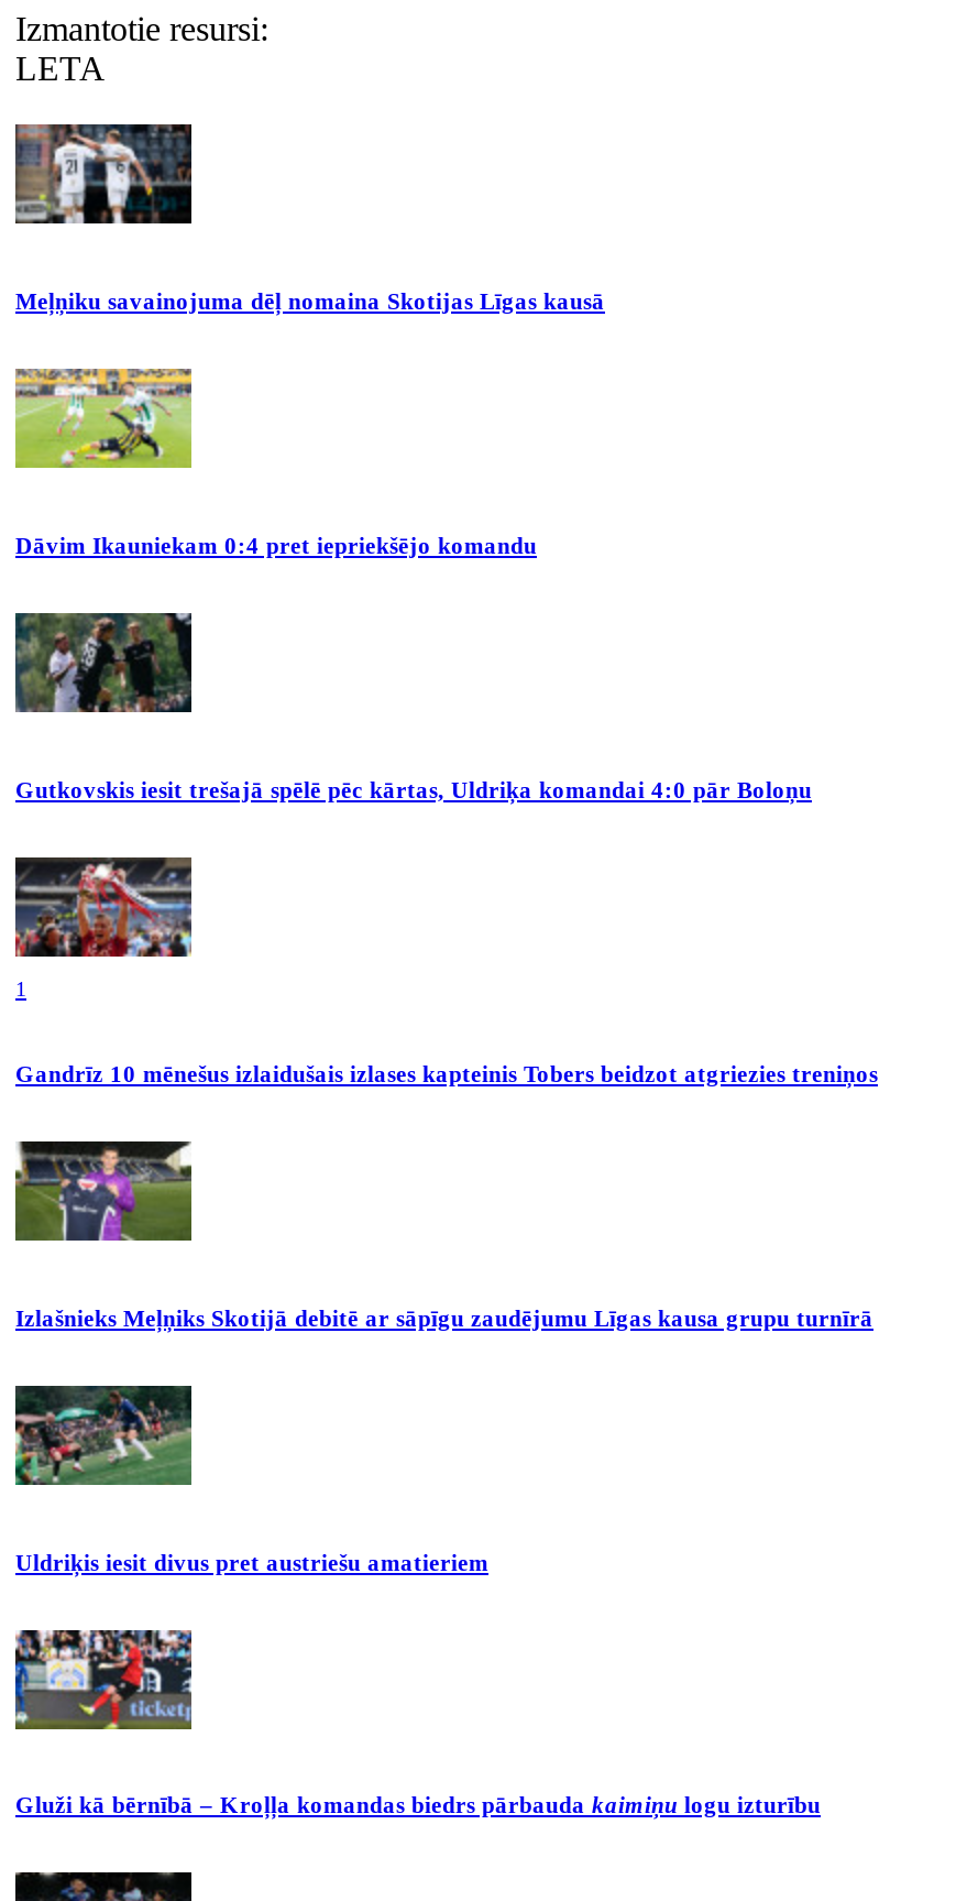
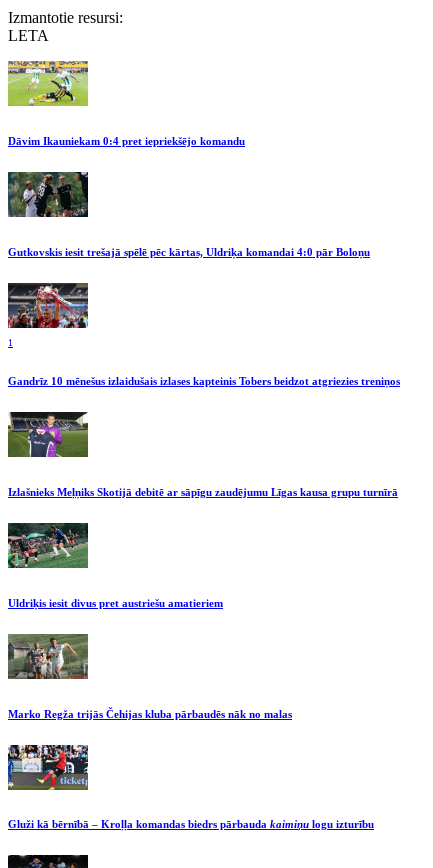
- [image]
- Meļņiku savainojuma dēļ nomaina Skotijas Līgas kausā

moved up: [image] | Dāvim Ikauniekam 0:4 pret iepriekšējo komandu | Gutkovskis iesit trešajā spēlē pēc kārtas, Uldriķa komandai 4:0 pār Boloņu | 1 | Gandrīz 10 mēnešus izlaidušais izlases kapteinis Tobers beidzot atgriezies treniņos | Izlašnieks Meļņiks Skotijā debitē ar sāpīgu zaudējumu Līgas kausa grupu turnīrā | Uldriķis iesit divus pret austriešu amatieriem

+ [image]
+ Marko Regža trijās Čehijas kluba pārbaudēs nāk no malas
